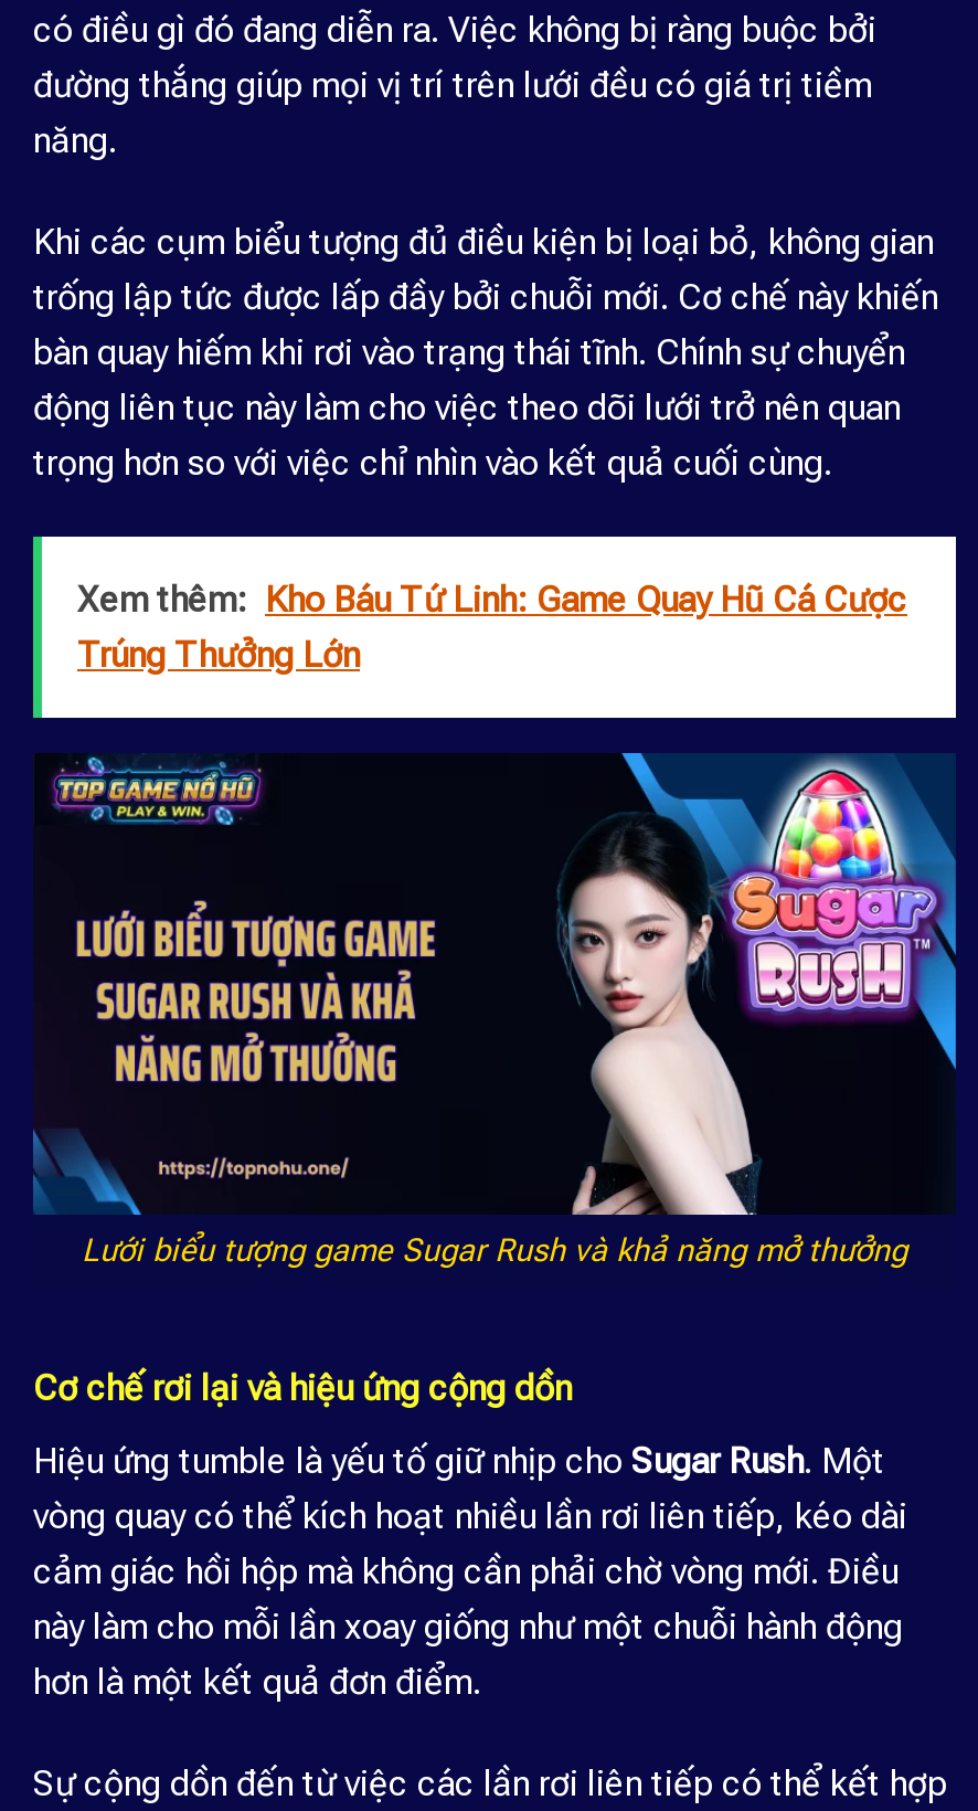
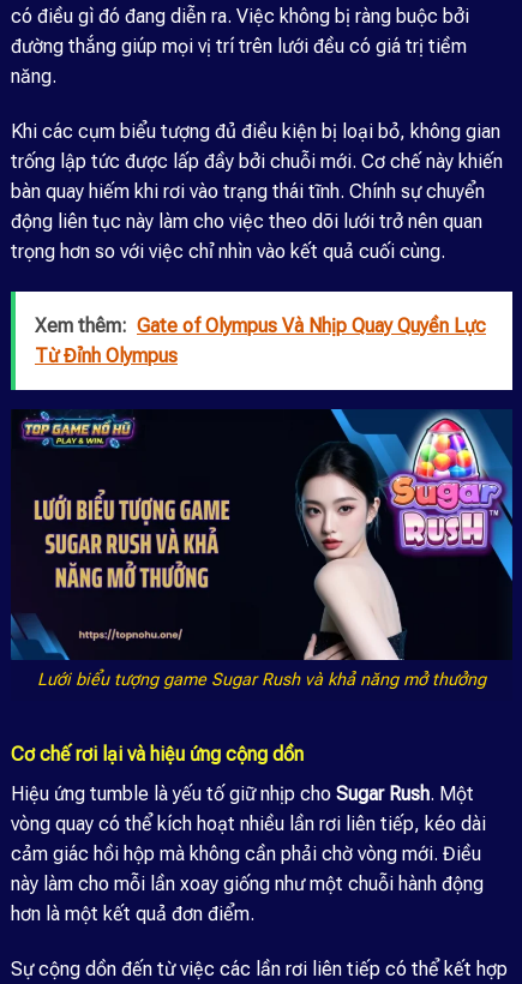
- Xem thêm: Kho Báu Tứ Linh: Game Quay Hũ Cá Cược
- Trúng Thưởng Lớn
+ Xem thêm: Gate of Olympus Và Nhịp Quay Quyền Lực
+ Từ Đỉnh Olympus
